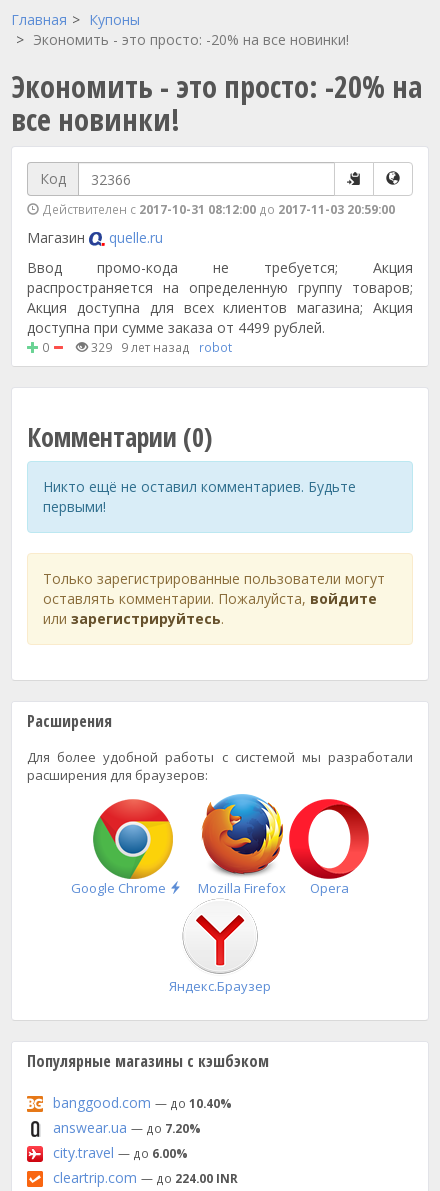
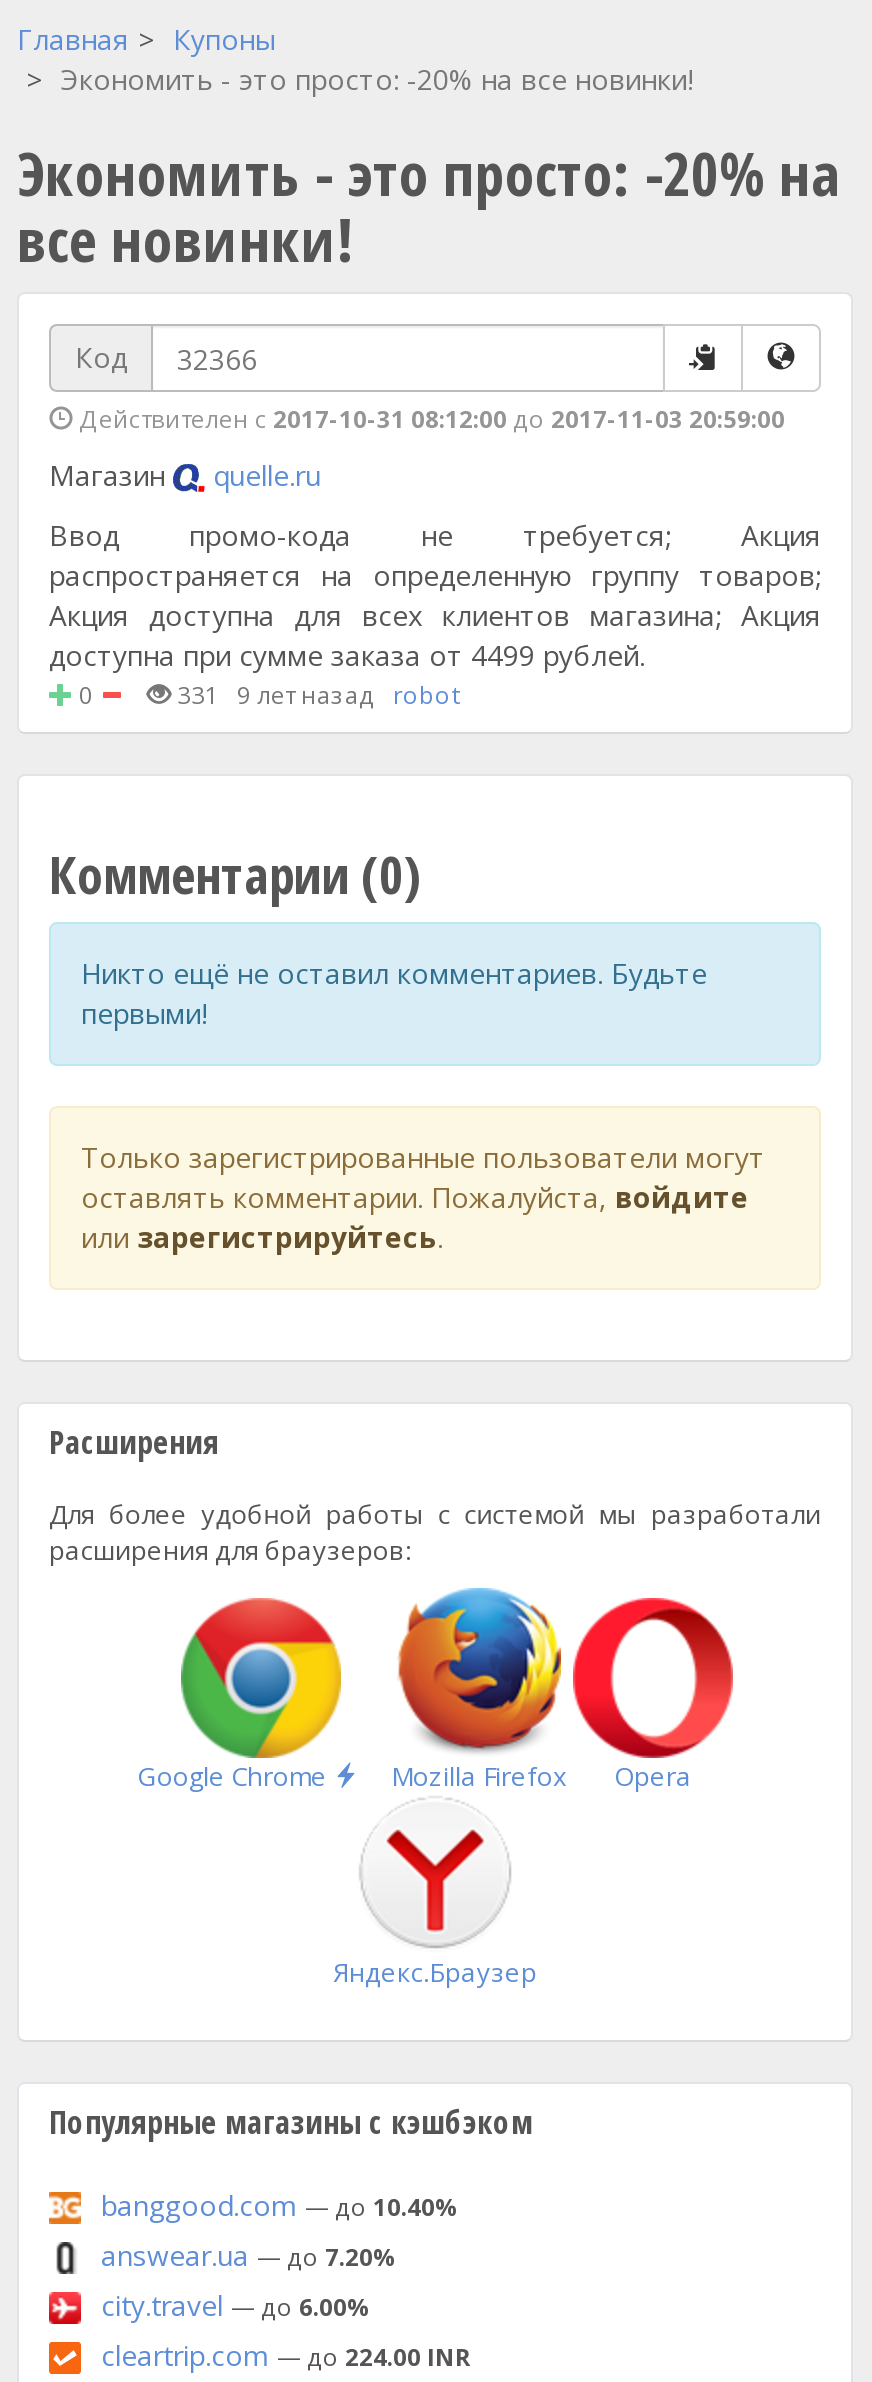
- 329 9 лет назад robot
+ 331 9 лет назад robot
